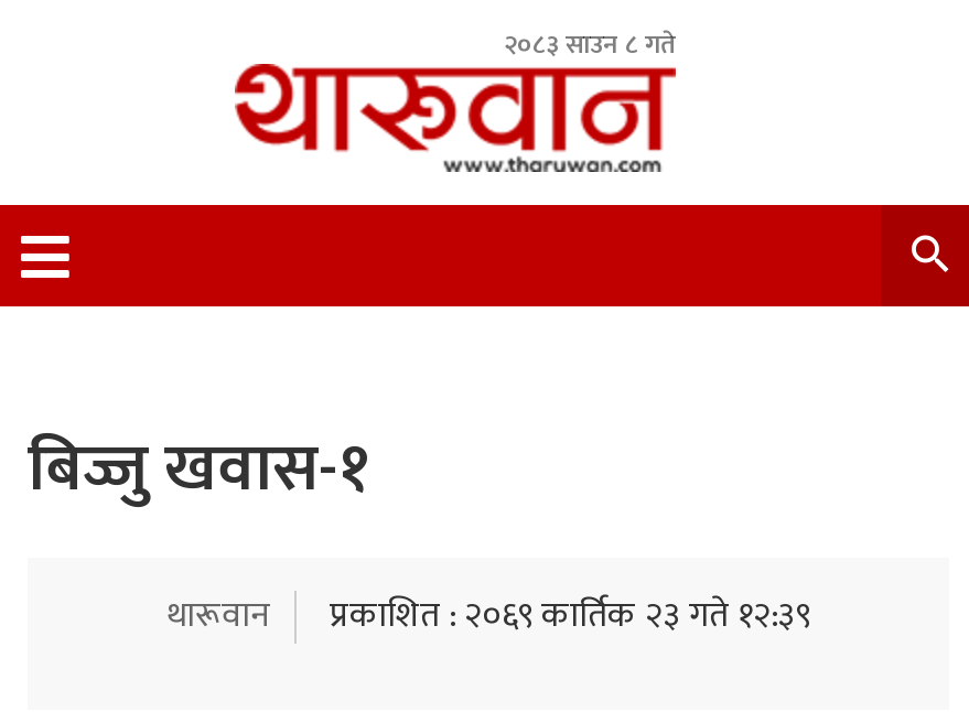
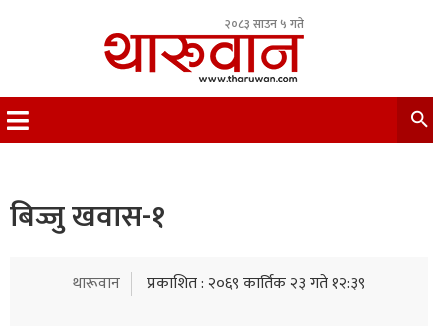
- २०८३ साउन ८ गते
+ २०८३ साउन ५ गते
